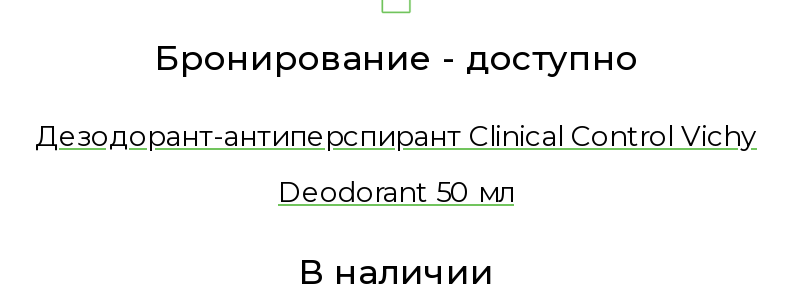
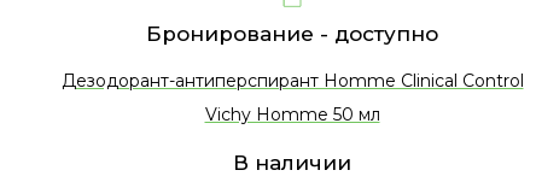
- Дезодорант-антиперспирант Clinical Control Vichy
+ Дезодорант-антиперспирант Homme Clinical Control

- Deodorant 50 мл
+ Vichy Homme 50 мл
